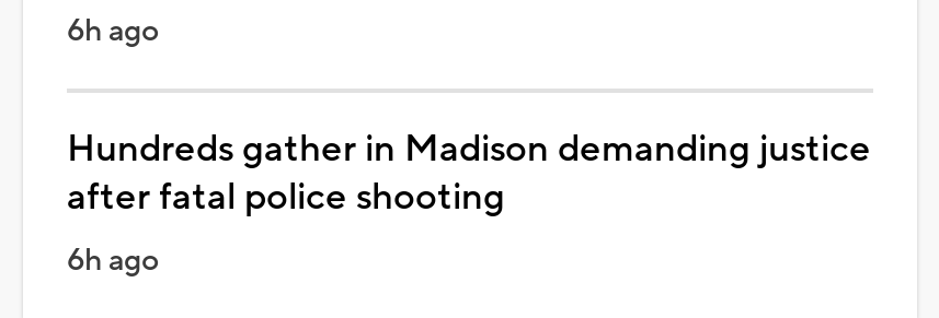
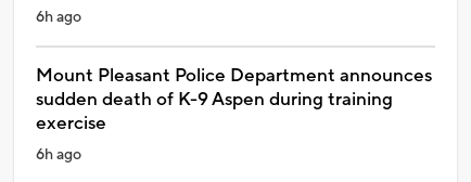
- Hundreds gather in Madison demanding justice
- after fatal police shooting
+ Mount Pleasant Police Department announces
+ sudden death of K-9 Aspen during training
+ exercise
